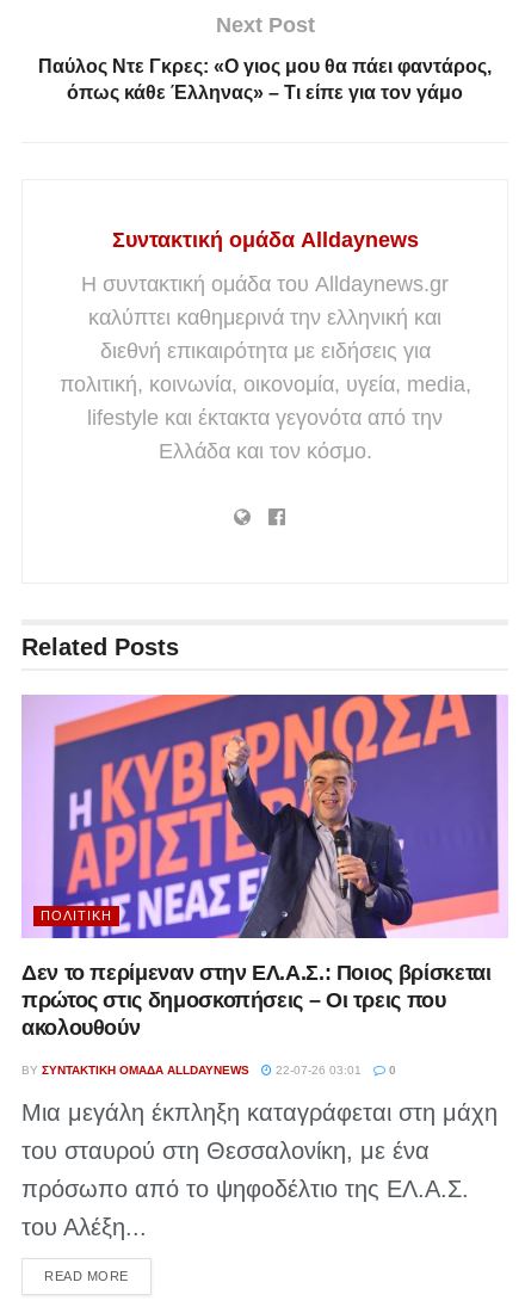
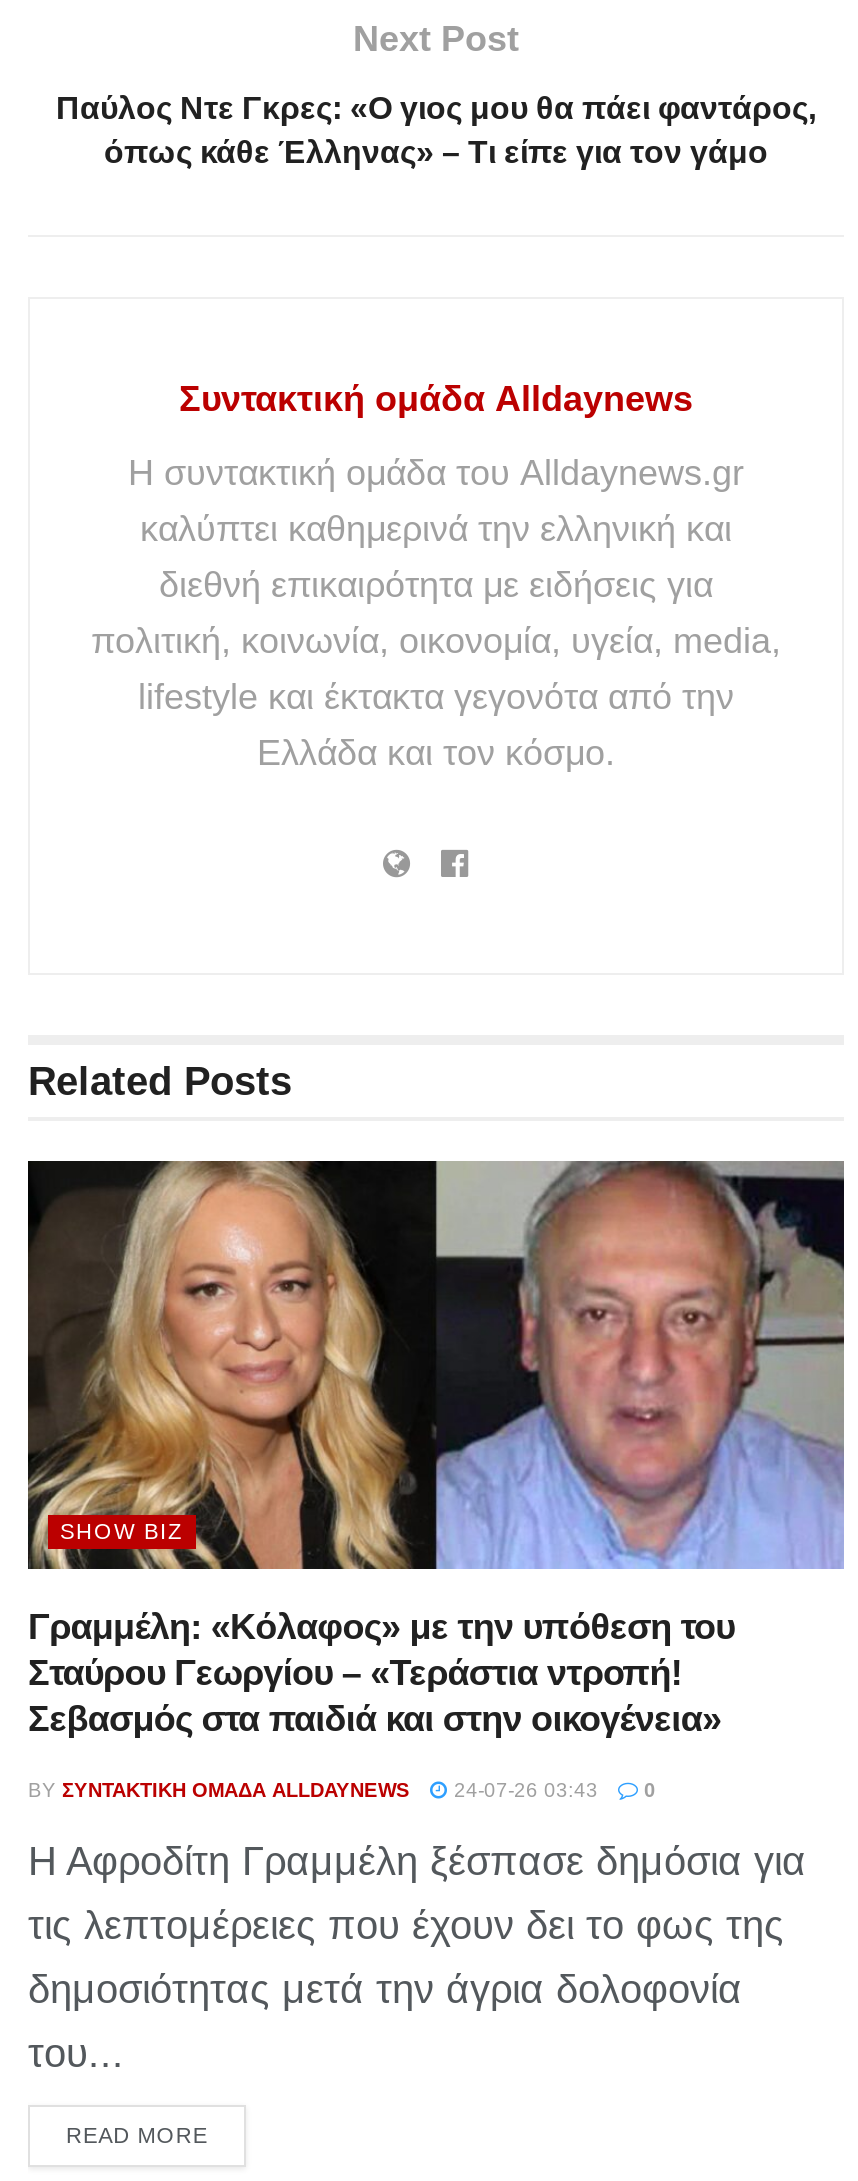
- [image]
- ΠΟΛΙΤΙΚΉ
+ [image]
+ SHOW BIZ

- Δεν το περίμεναν στην ΕΛ.Α.Σ.: Ποιος βρίσκεται
- πρώτος στις δημοσκοπήσεις – Οι τρεις που
- ακολουθούν
+ Γραμμέλη: «Κόλαφος» με την υπόθεση του
+ Σταύρου Γεωργίου – «Τεράστια ντροπή!
+ Σεβασμός στα παιδιά και στην οικογένεια»

- BY ΣΥΝΤΑΚΤΙΚΉ ΟΜΆΔΑ ALLDAYNEWS 22-07-26 03:01 0
+ BY ΣΥΝΤΑΚΤΙΚΉ ΟΜΆΔΑ ALLDAYNEWS 24-07-26 03:43 0

- Μια μεγάλη έκπληξη καταγράφεται στη μάχη
+ Η Αφροδίτη Γραμμέλη ξέσπασε δημόσια για

- του σταυρού στη Θεσσαλονίκη, με ένα
+ τις λεπτομέρειες που έχουν δει το φως της

- πρόσωπο από το ψηφοδέλτιο της ΕΛ.Α.Σ.
+ δημοσιότητας μετά την άγρια δολοφονία

- του Αλέξη...
+ του...
